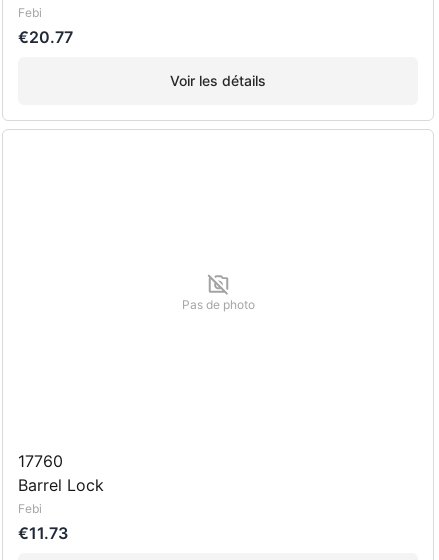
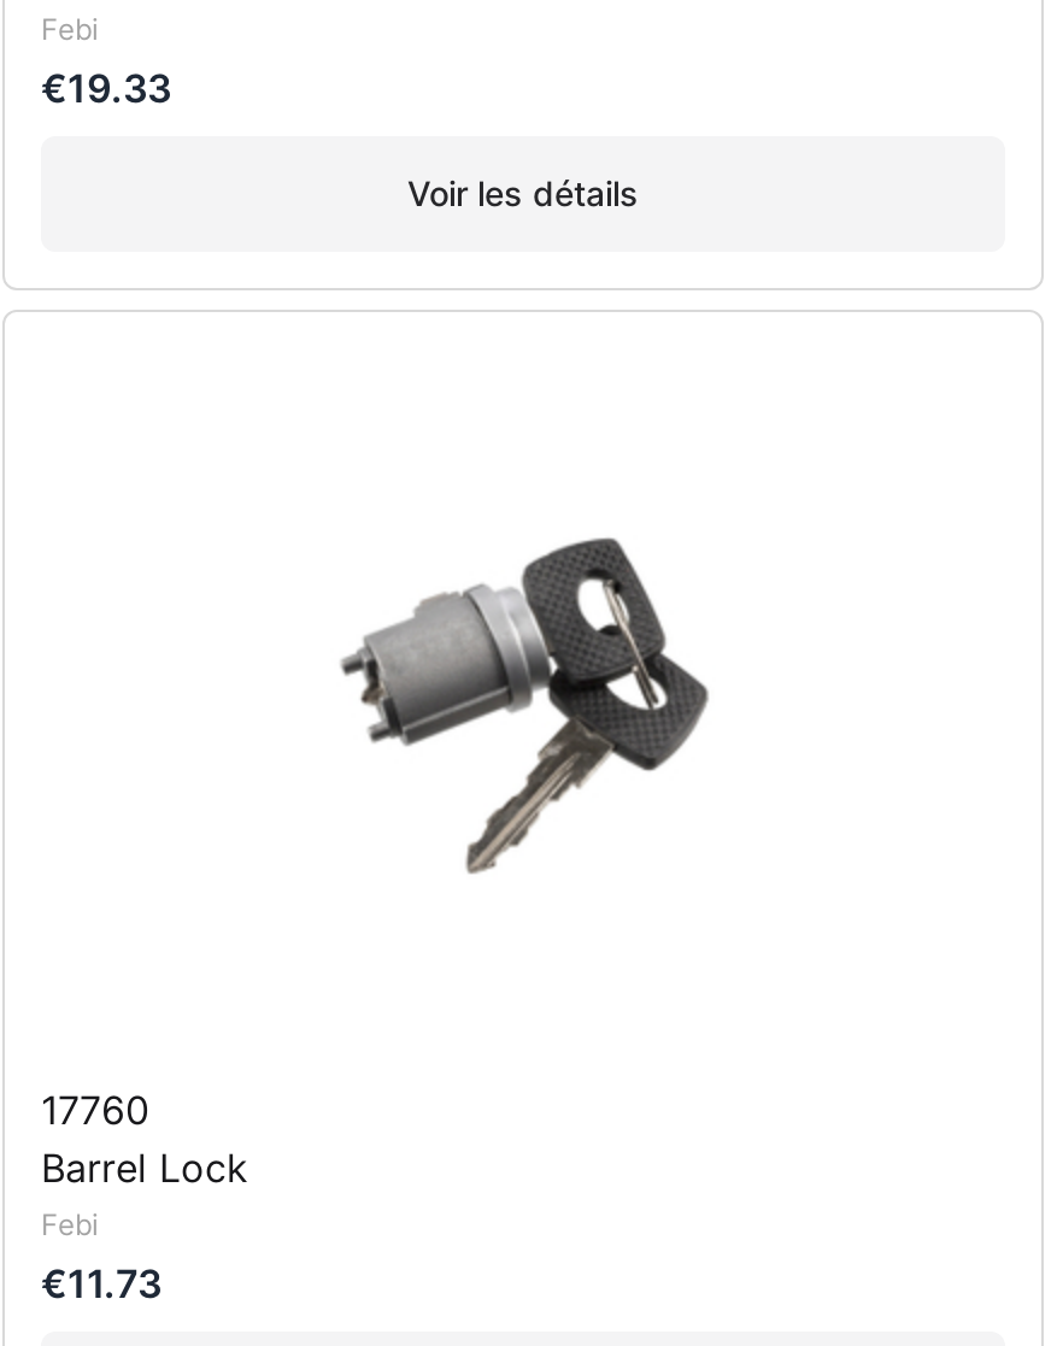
- €20.77
+ €19.33

+ [image]

- Pas de photo
